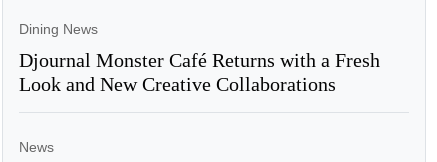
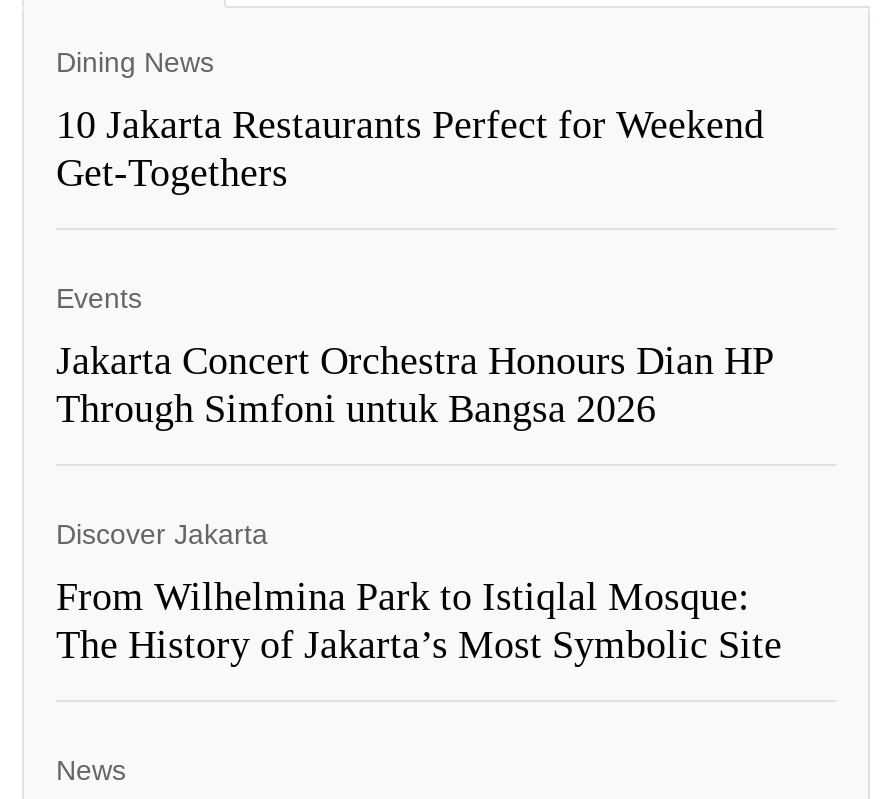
- Djournal Monster Café Returns with a Fresh
- Look and New Creative Collaborations
+ 10 Jakarta Restaurants Perfect for Weekend
+ Get-Togethers
+ Events
+ Jakarta Concert Orchestra Honours Dian HP
+ Through Simfoni untuk Bangsa 2026
+ Discover Jakarta
+ From Wilhelmina Park to Istiqlal Mosque:
+ The History of Jakarta’s Most Symbolic Site
